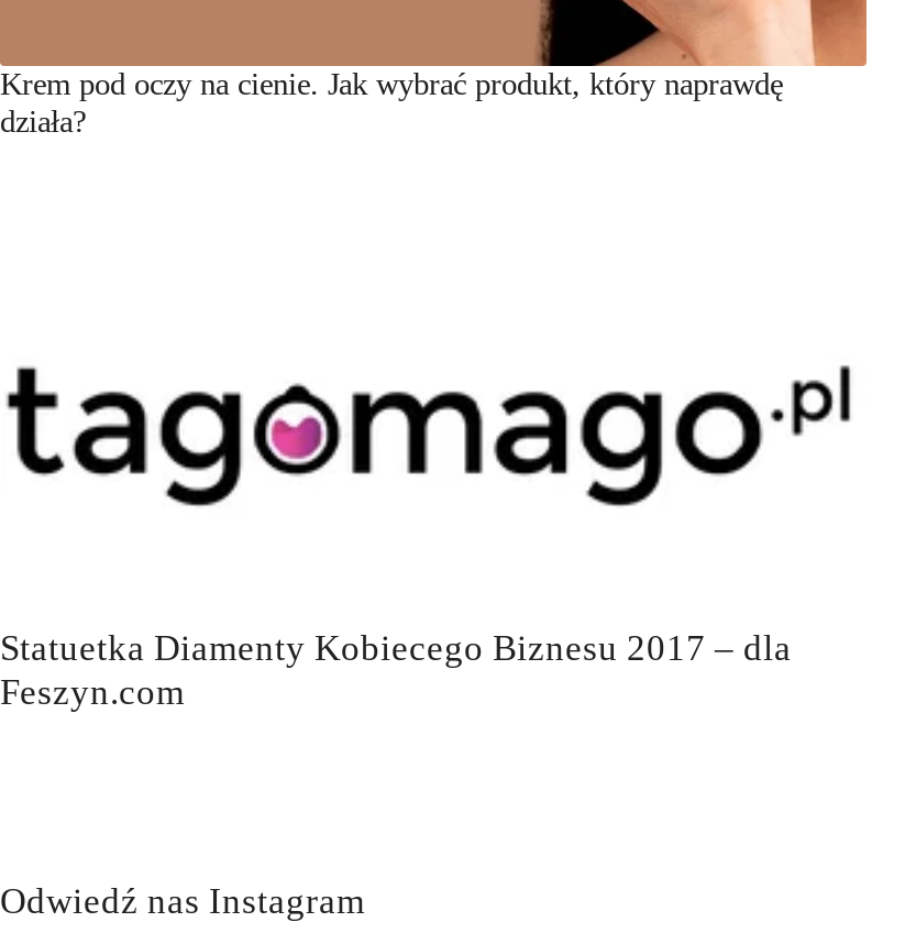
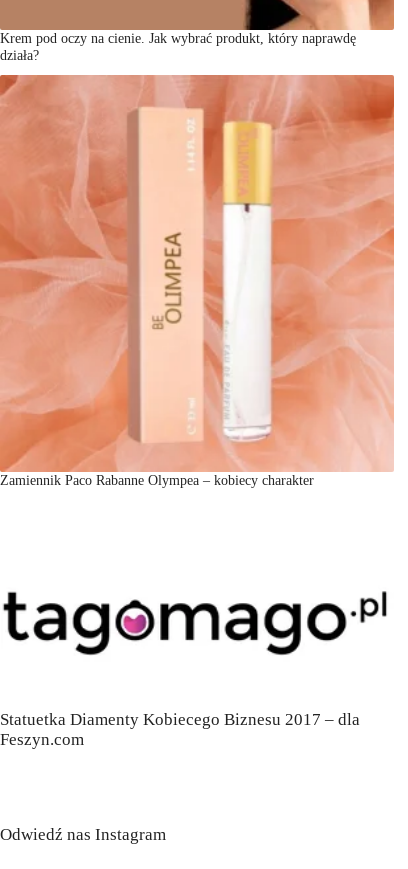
+ [image]
+ Zamiennik Paco Rabanne Olympea – kobiecy charakter
